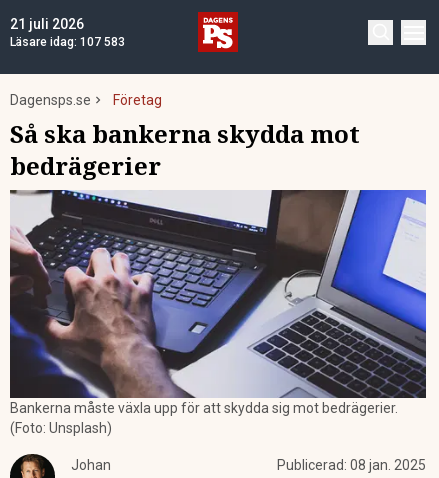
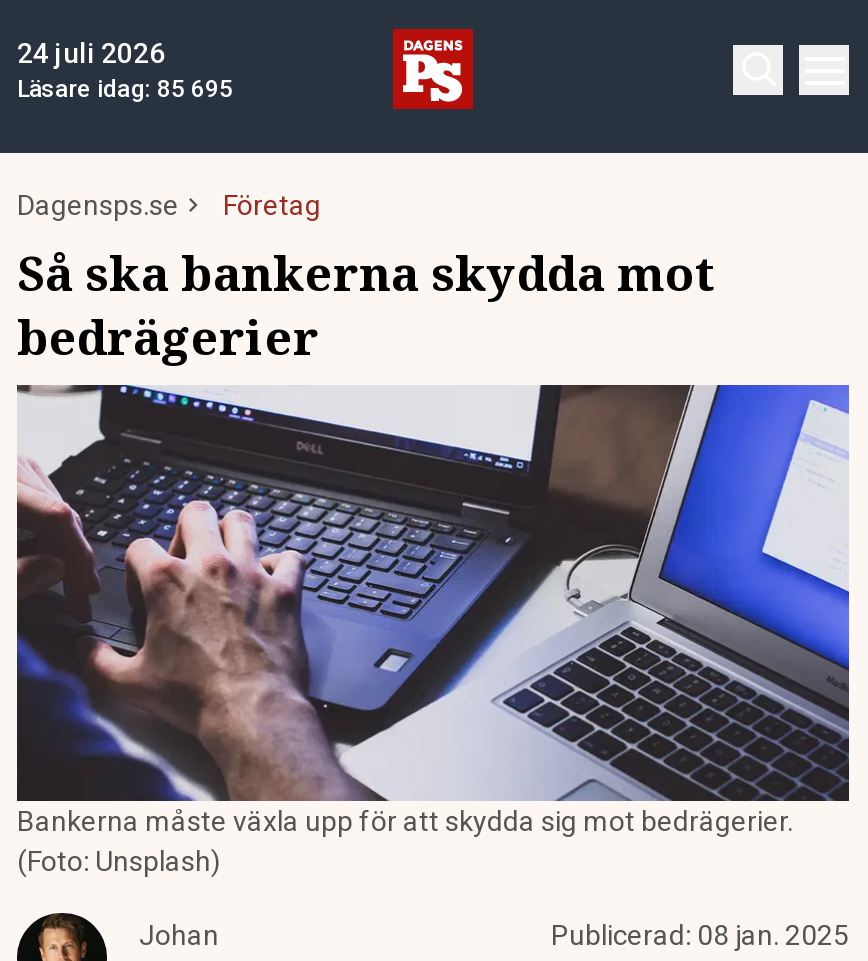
- 21 juli 2026
+ 24 juli 2026

- Läsare idag: 107 583
+ Läsare idag: 85 695
